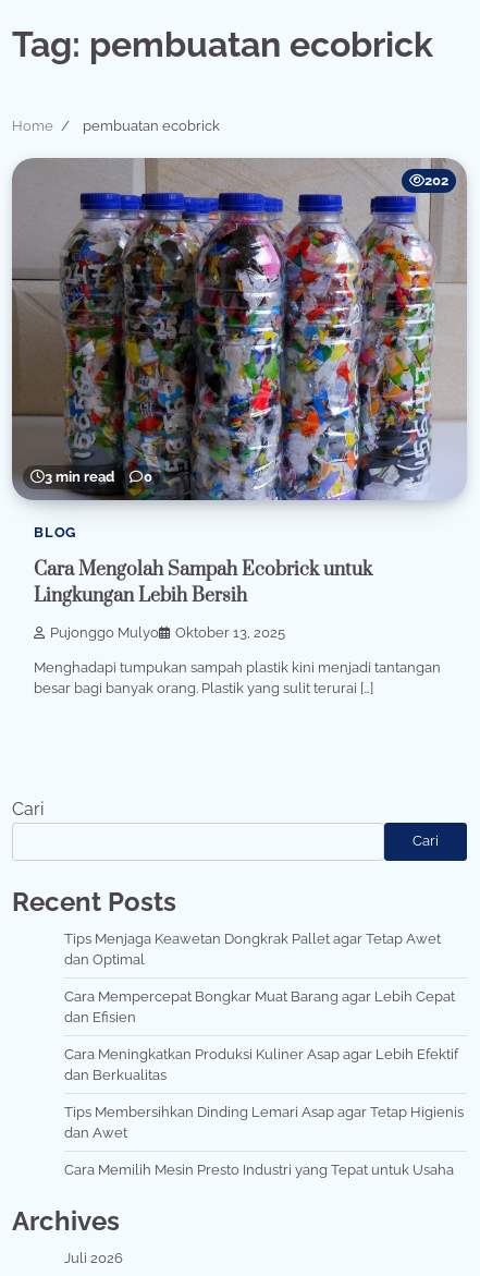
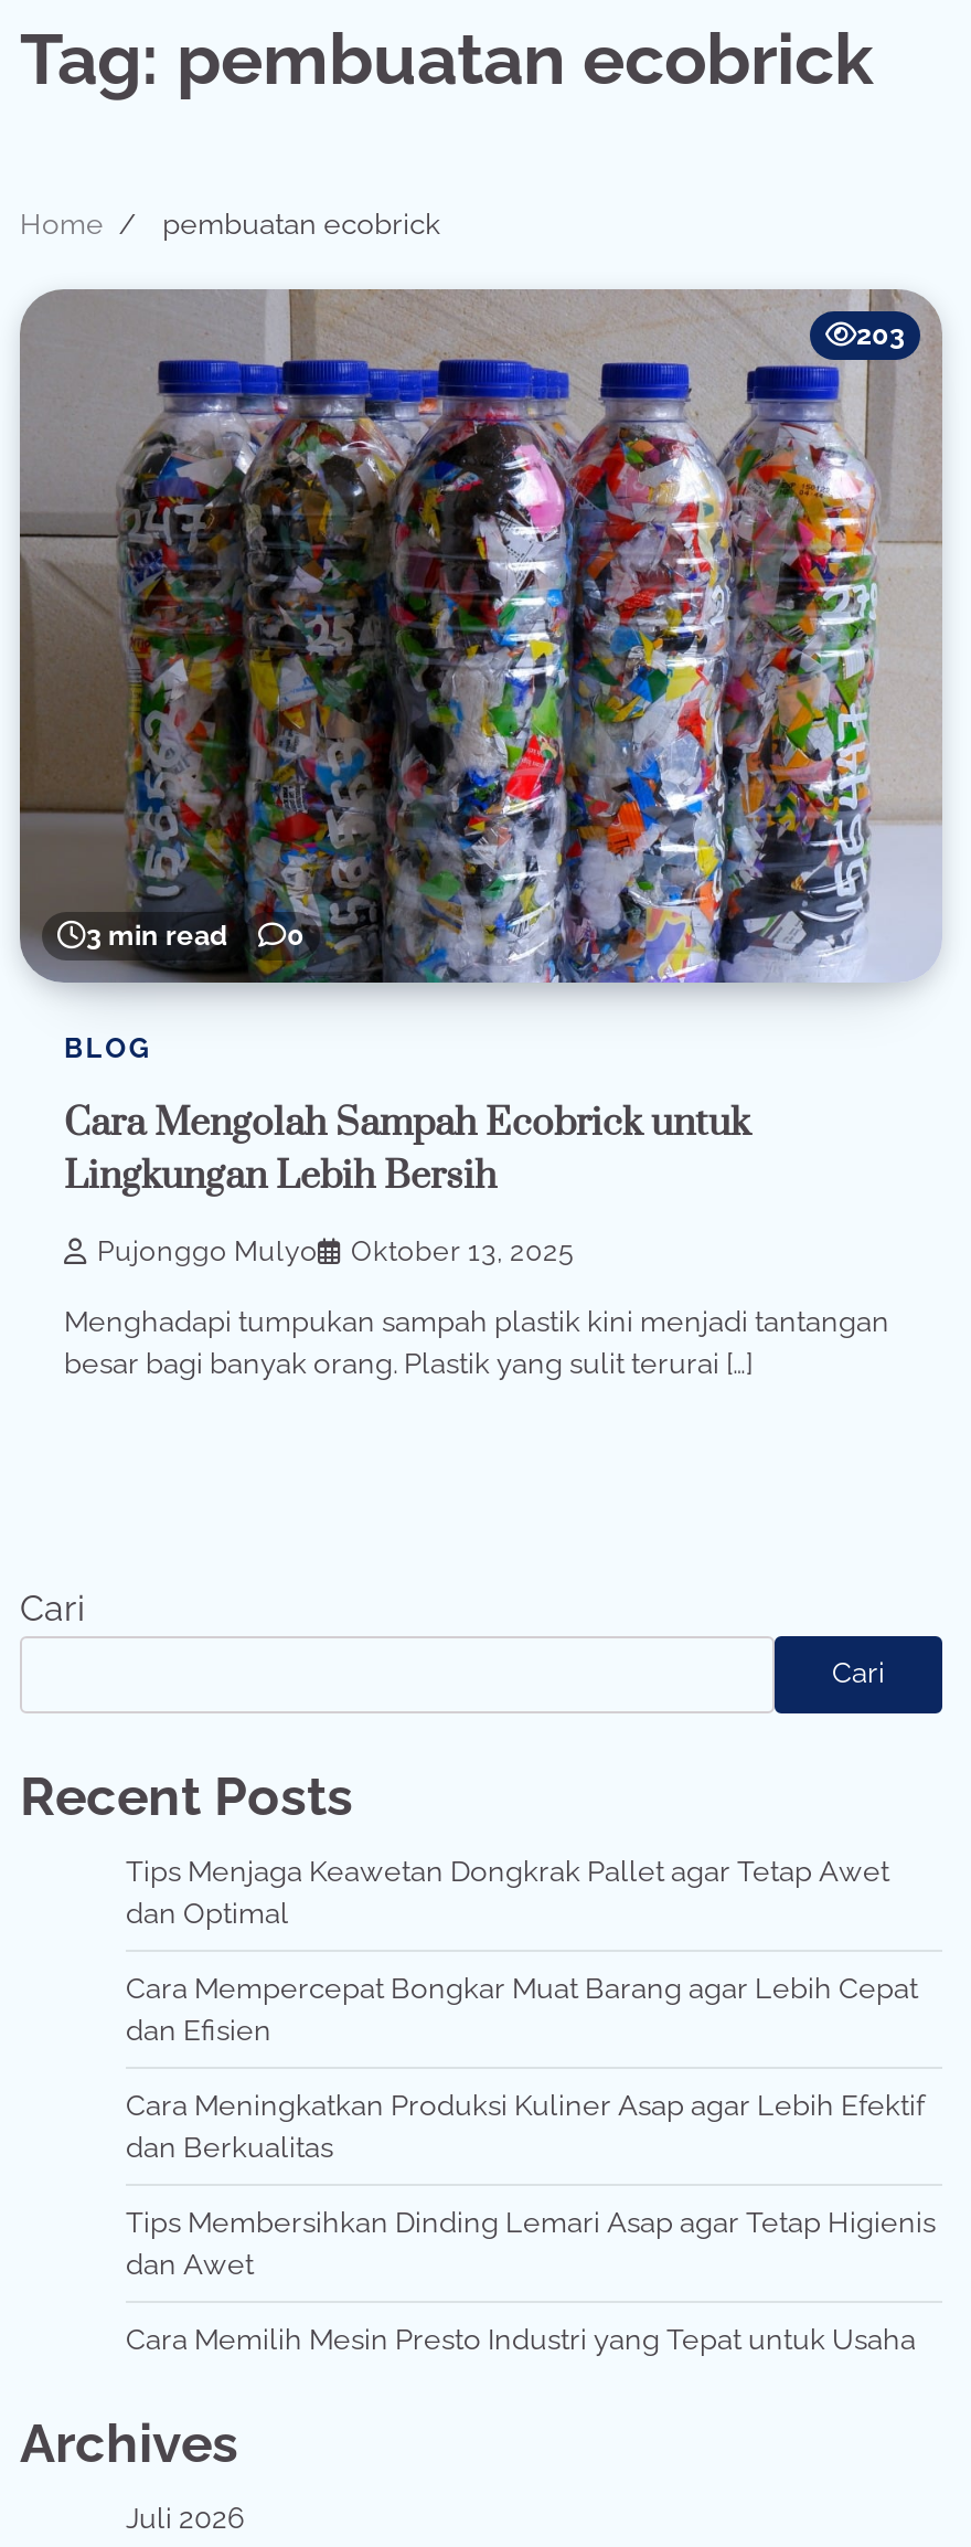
- 202
+ 203
